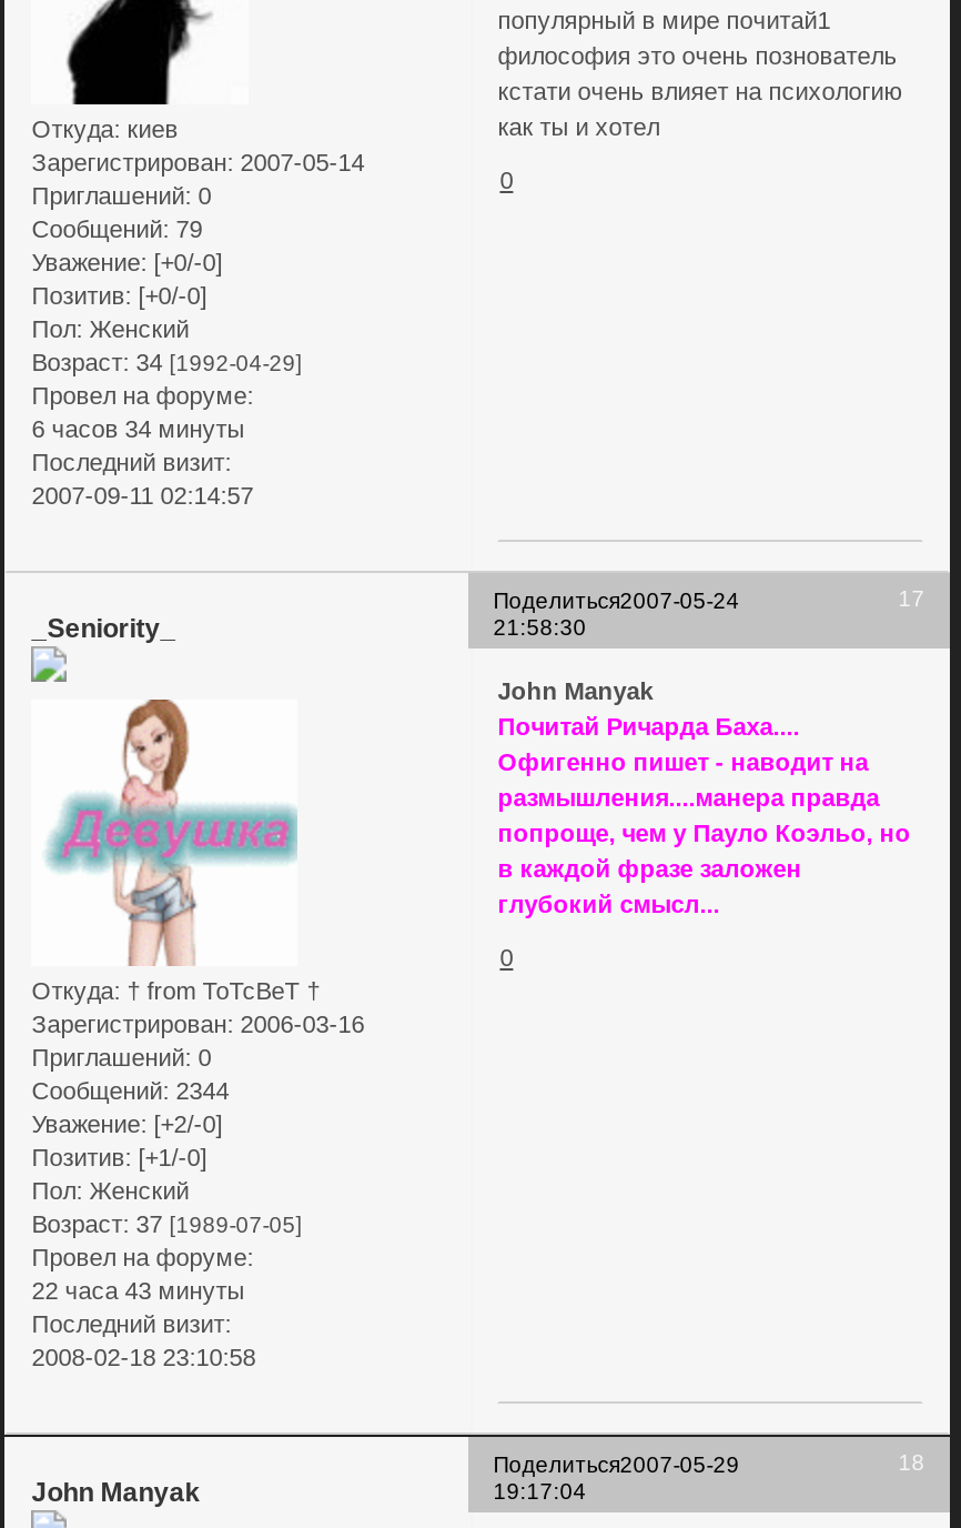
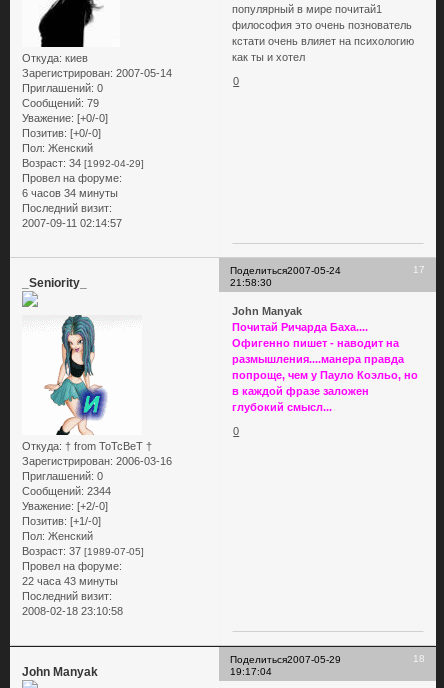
- [image]
+ [image]
